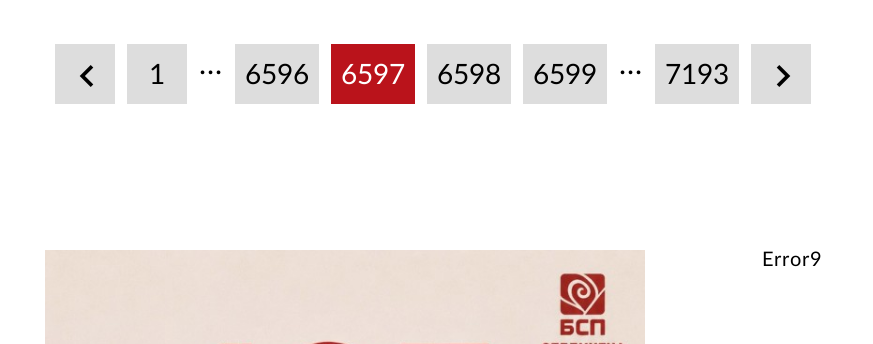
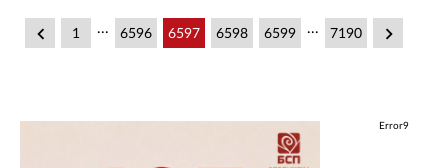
- 7193
+ 7190
